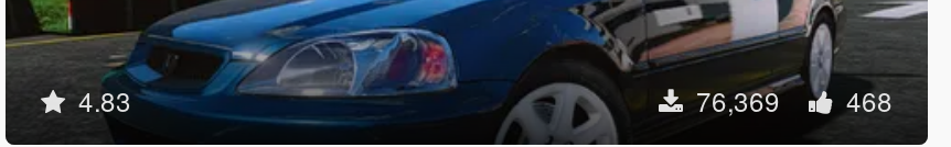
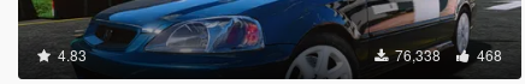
- 76,369 468
+ 76,338 468
